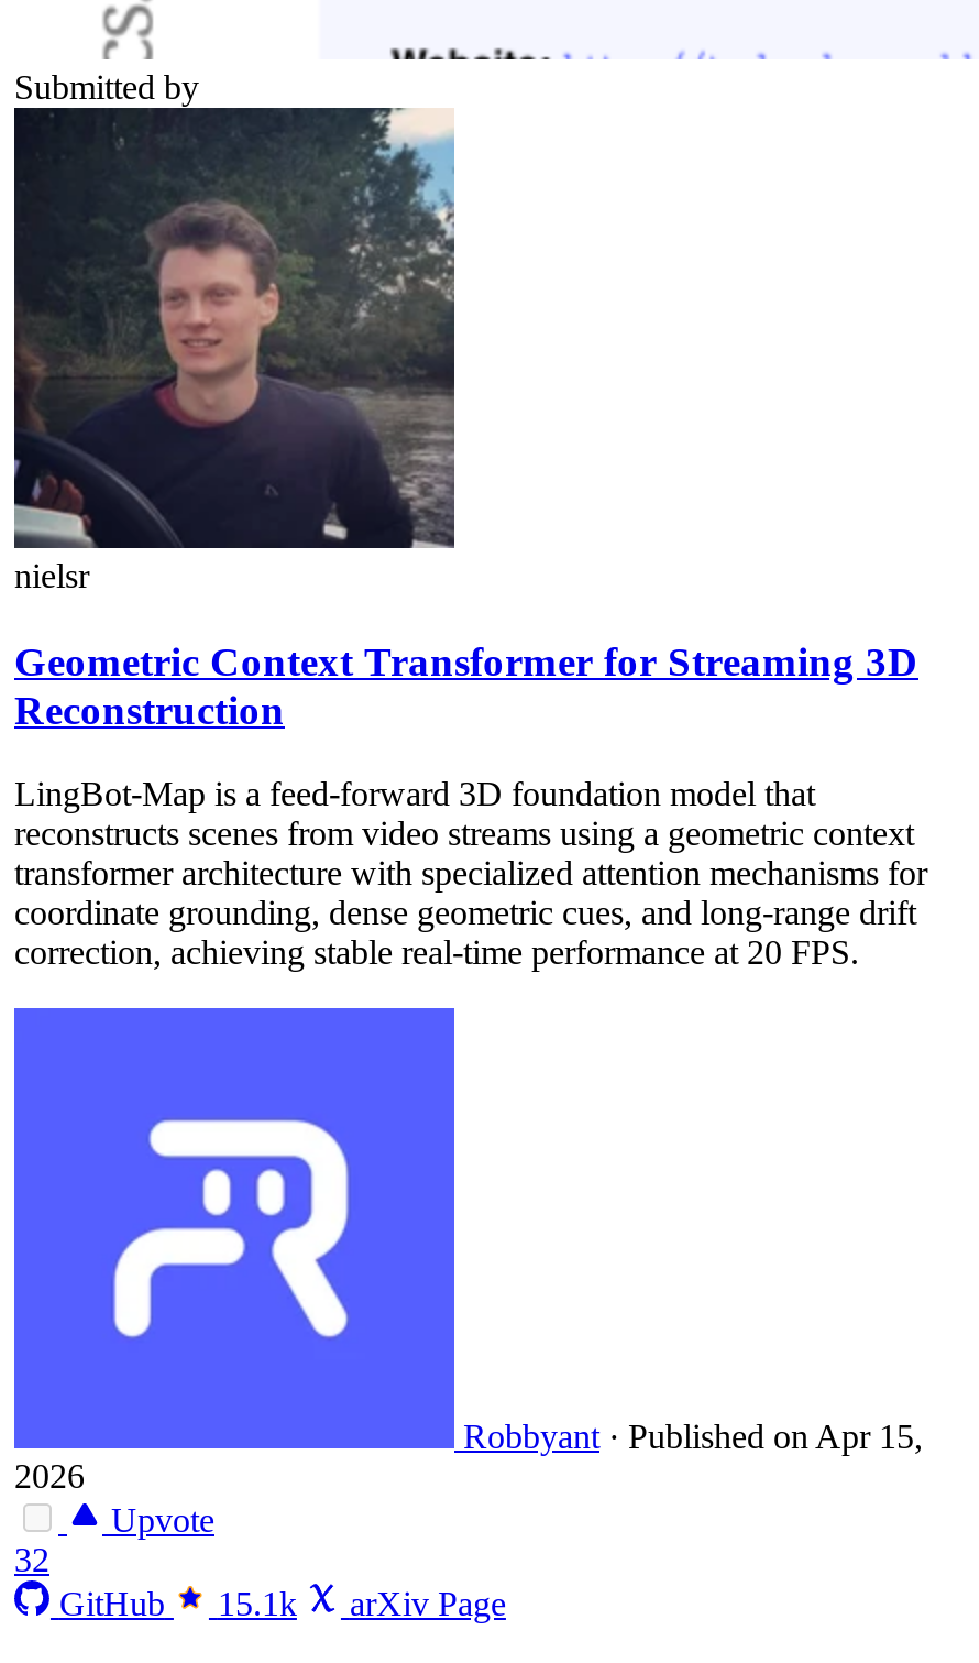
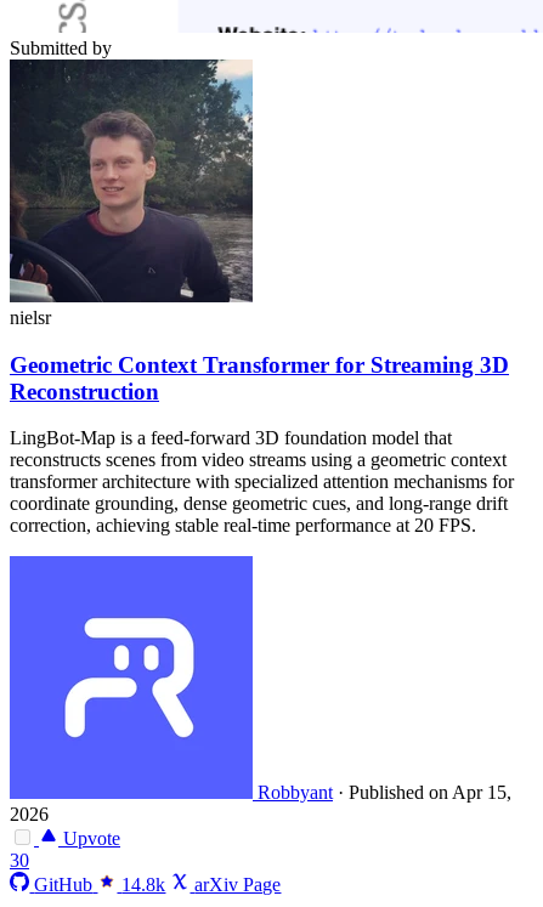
- 32
+ 30

- GitHub 15.1k arXiv Page
+ GitHub 14.8k arXiv Page
